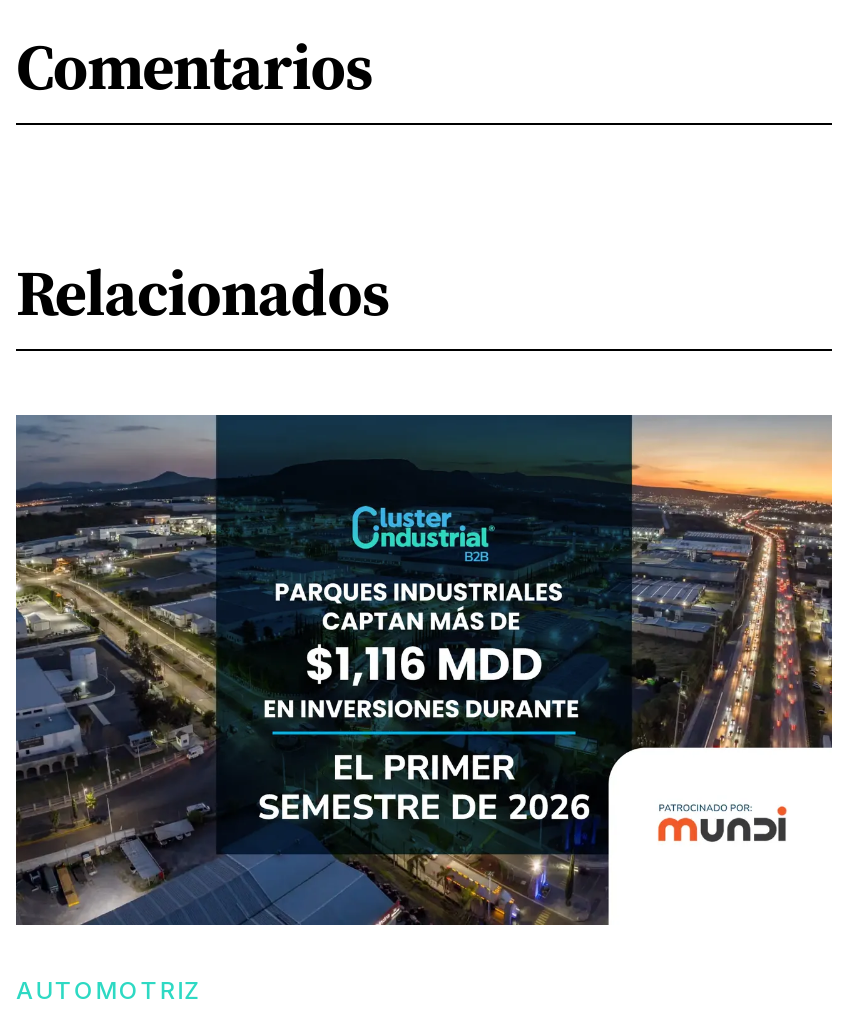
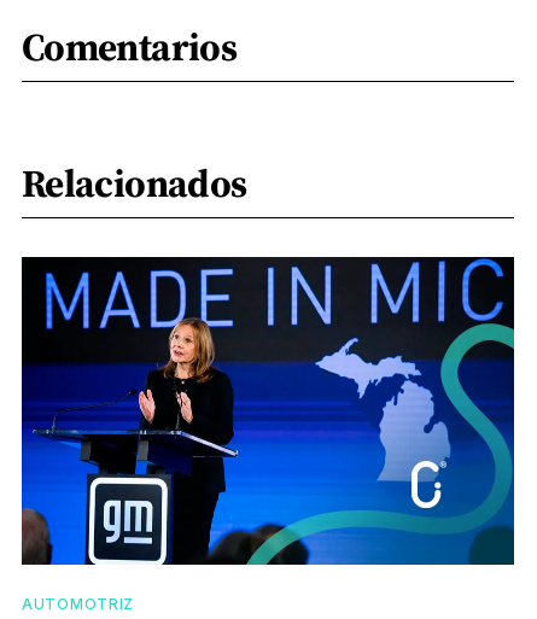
- [image]
+ [image]
